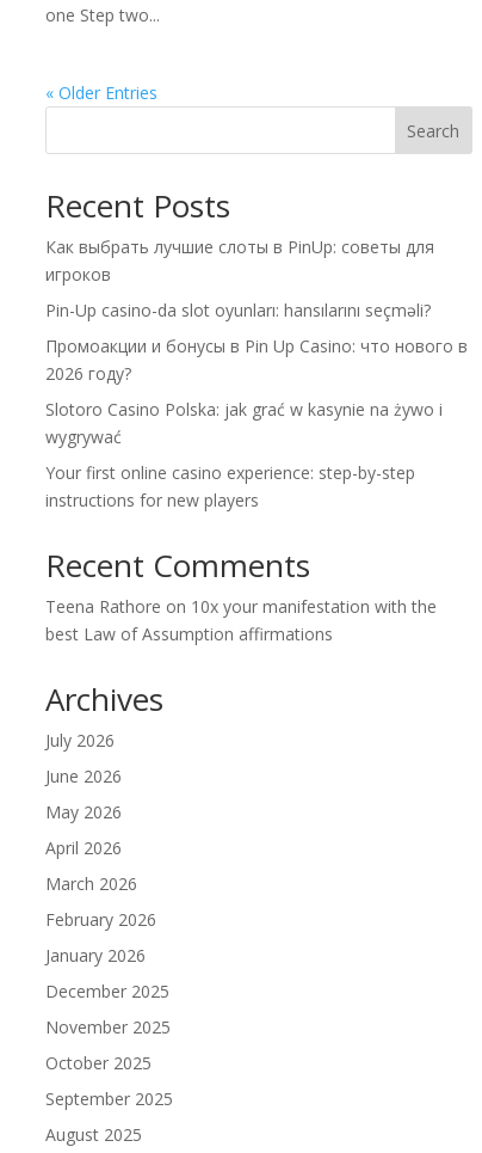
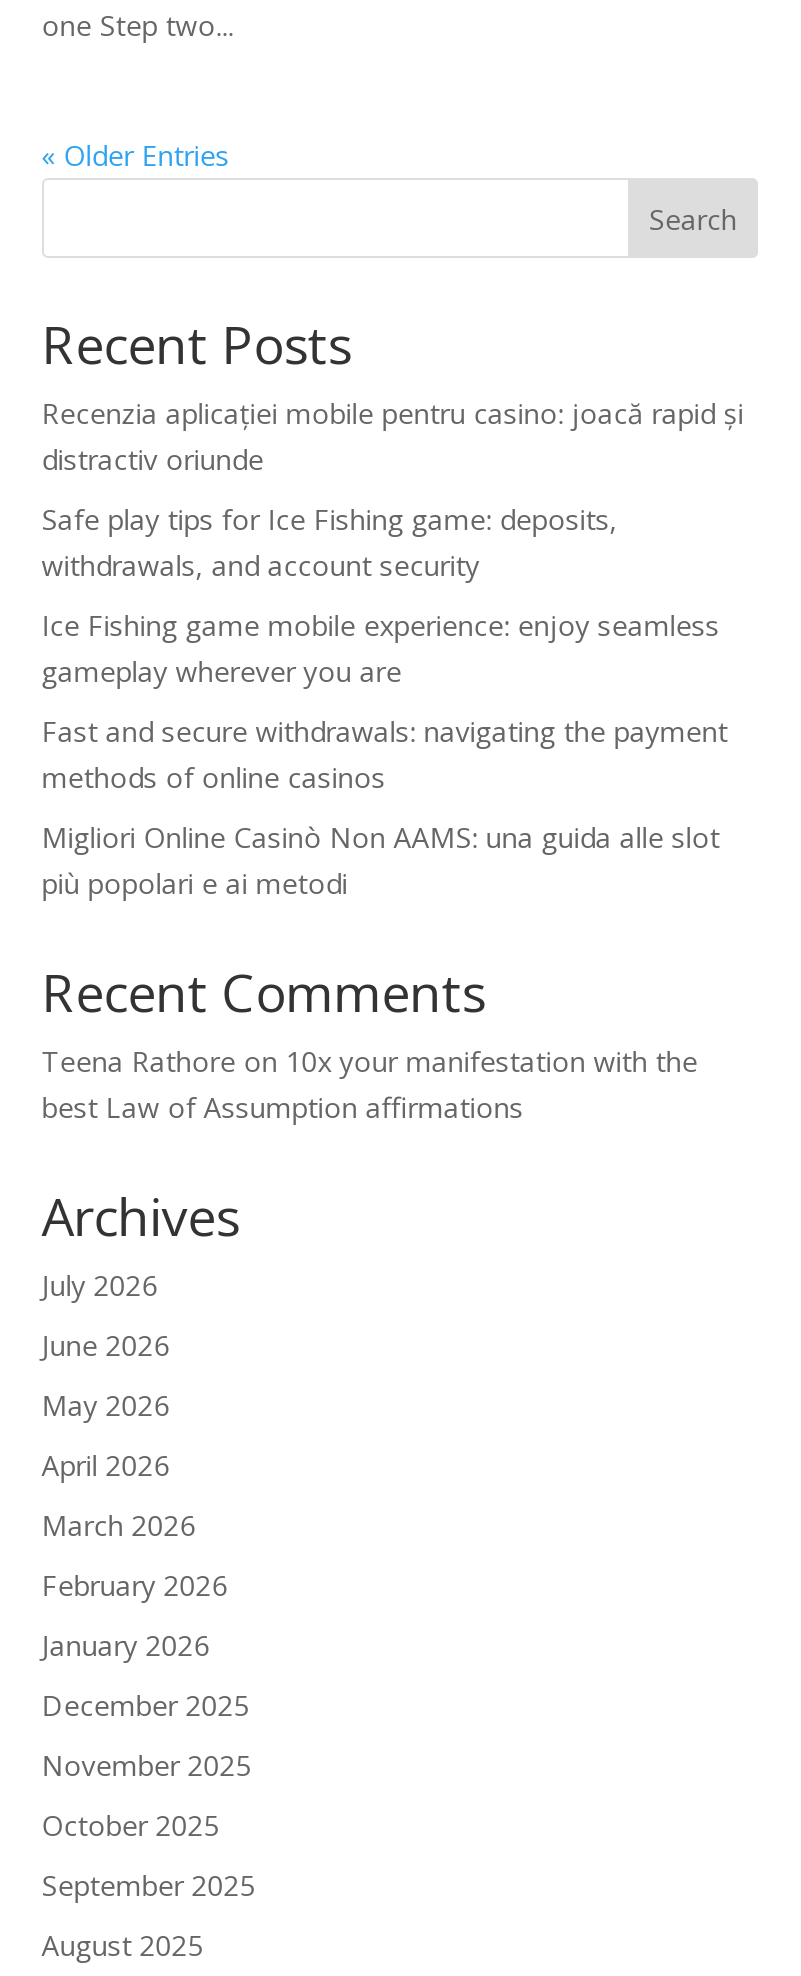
- Как выбрать лучшие слоты в PinUp: советы для
- игроков
+ Recenzia aplicației mobile pentru casino: joacă rapid și
+ distractiv oriunde

- Pin-Up casino-da slot oyunları: hansılarını seçməli?
+ Safe play tips for Ice Fishing game: deposits,
+ withdrawals, and account security

- Промоакции и бонусы в Pin Up Casino: что нового в
- 2026 году?
+ Ice Fishing game mobile experience: enjoy seamless
+ gameplay wherever you are

- Slotoro Casino Polska: jak grać w kasynie na żywo i
- wygrywać
+ Fast and secure withdrawals: navigating the payment
+ methods of online casinos

- Your first online casino experience: step-by-step
- instructions for new players
+ Migliori Online Casinò Non AAMS: una guida alle slot
+ più popolari e ai metodi
